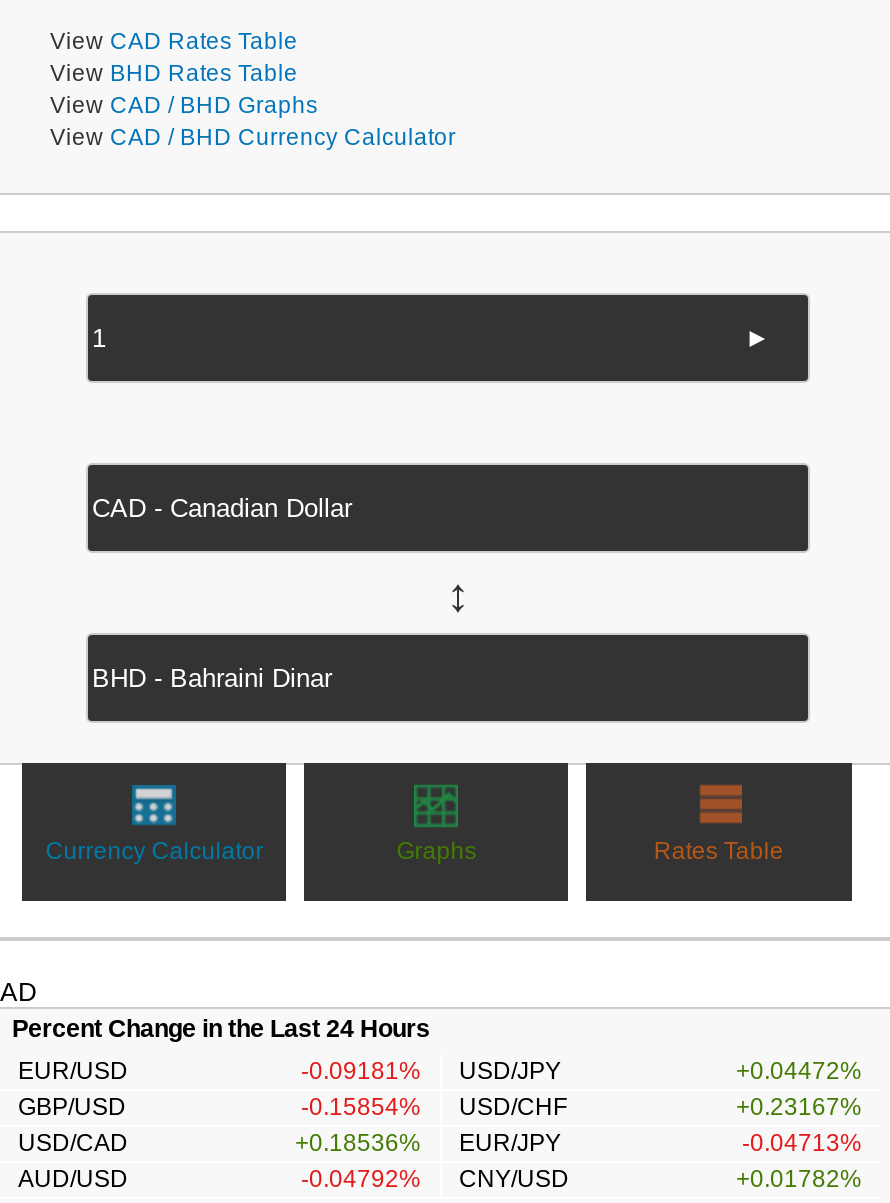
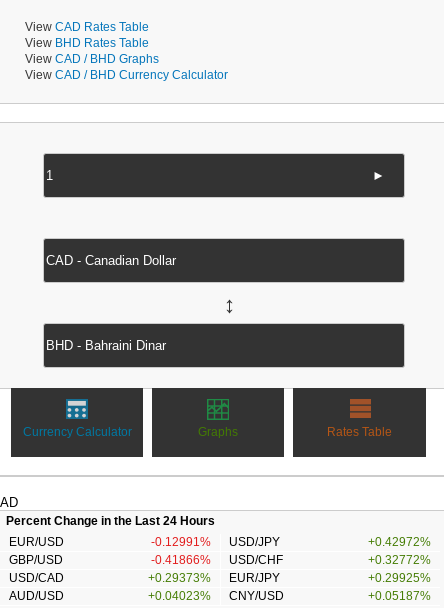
- -0.09181% USD/JPY
+ -0.12991% USD/JPY

- +0.04472%
+ +0.42972%

- -0.15854% USD/CHF
+ -0.41866% USD/CHF

- +0.23167%
+ +0.32772%

- +0.18536% EUR/JPY
+ +0.29373% EUR/JPY

- -0.04713%
+ +0.29925%

- -0.04792% CNY/USD
+ +0.04023% CNY/USD

- +0.01782%
+ +0.05187%
